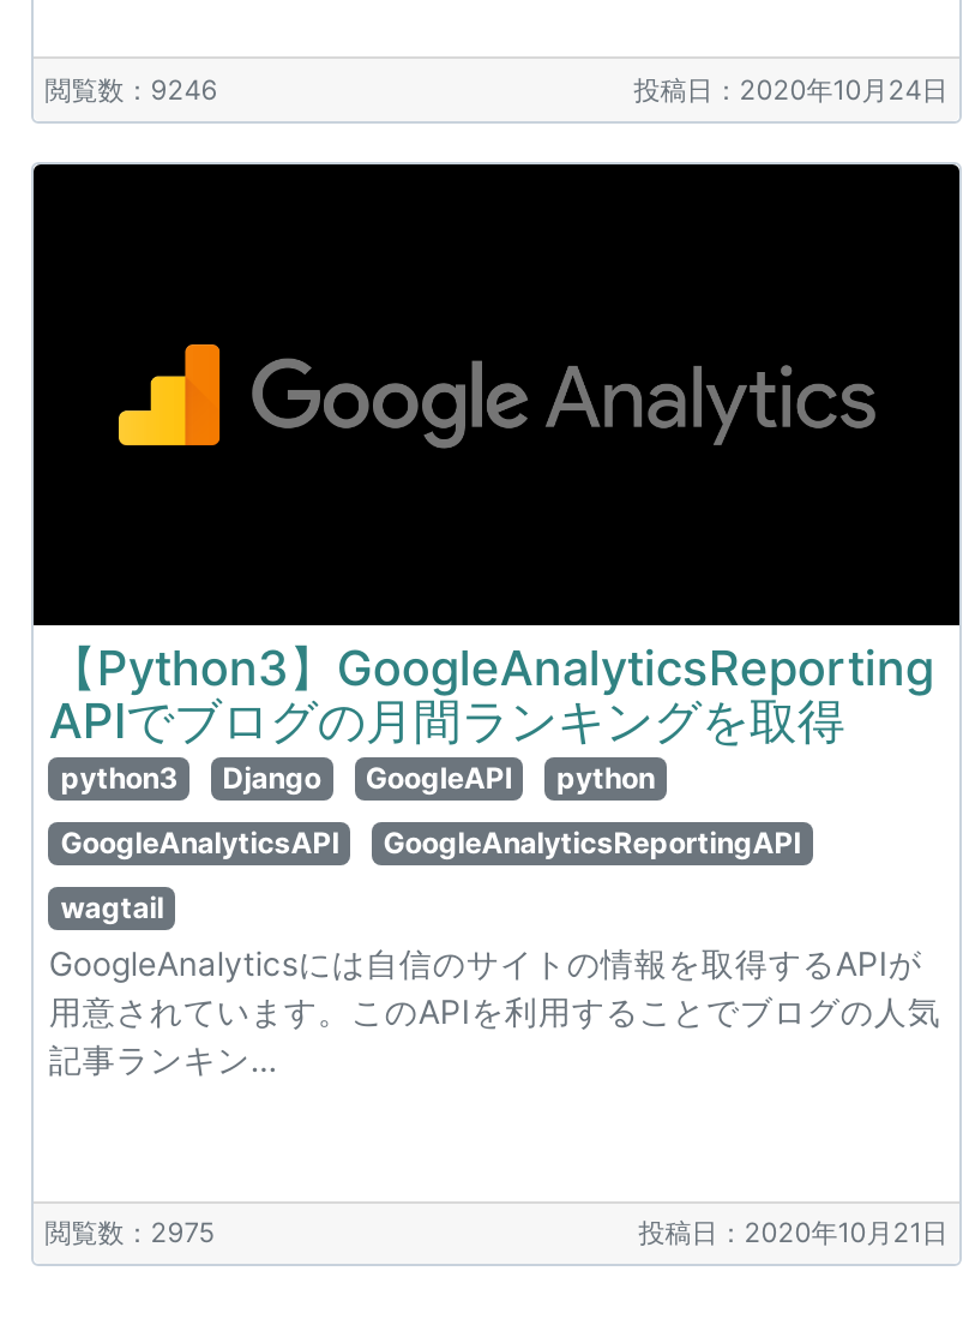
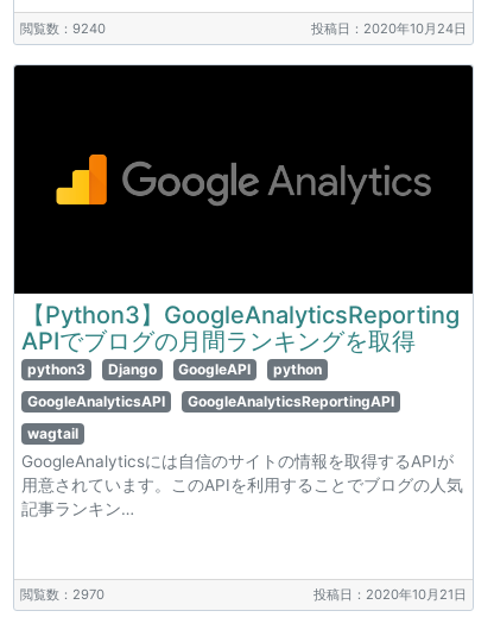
- 閲覧数：9246
+ 閲覧数：9240

- 閲覧数：2975
+ 閲覧数：2970
